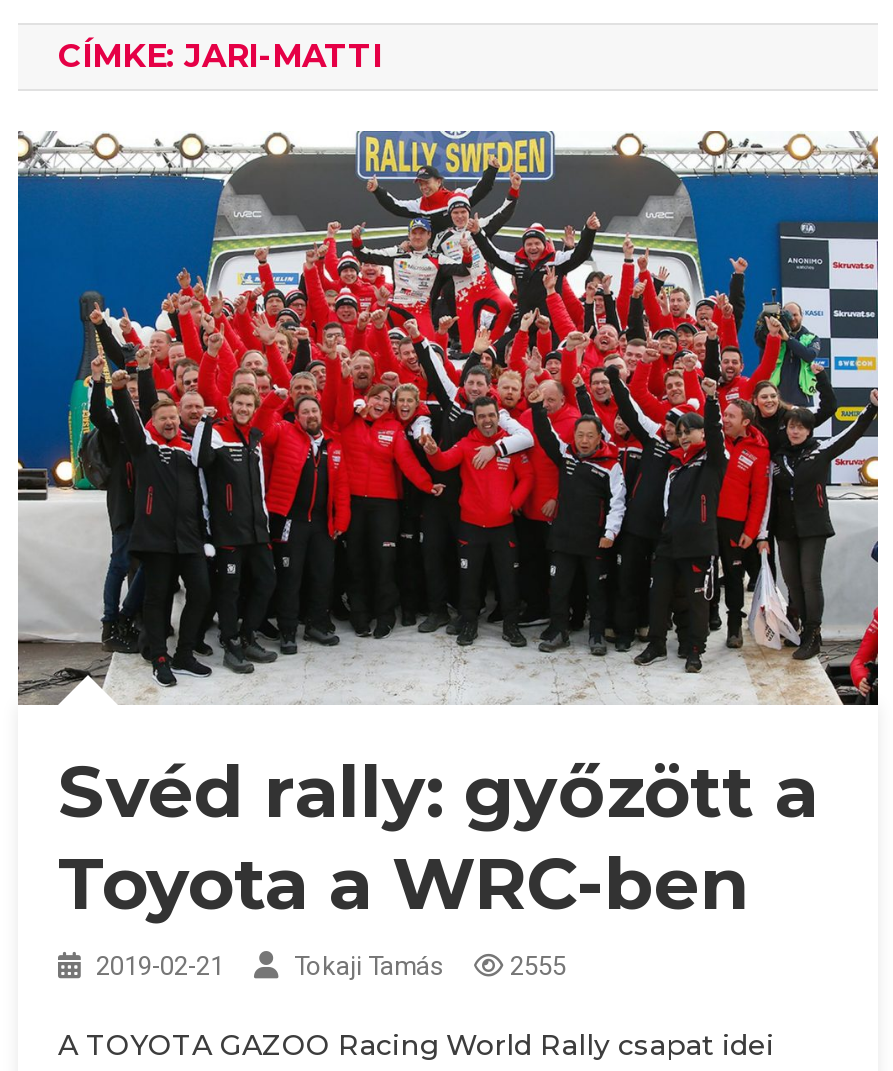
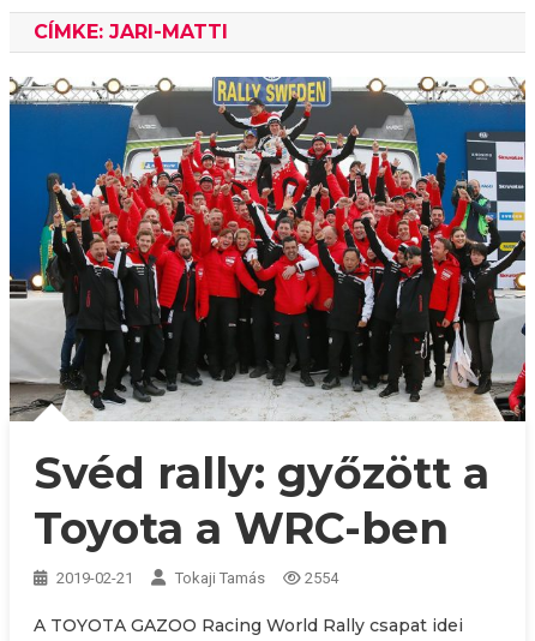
- 2555
+ 2554
